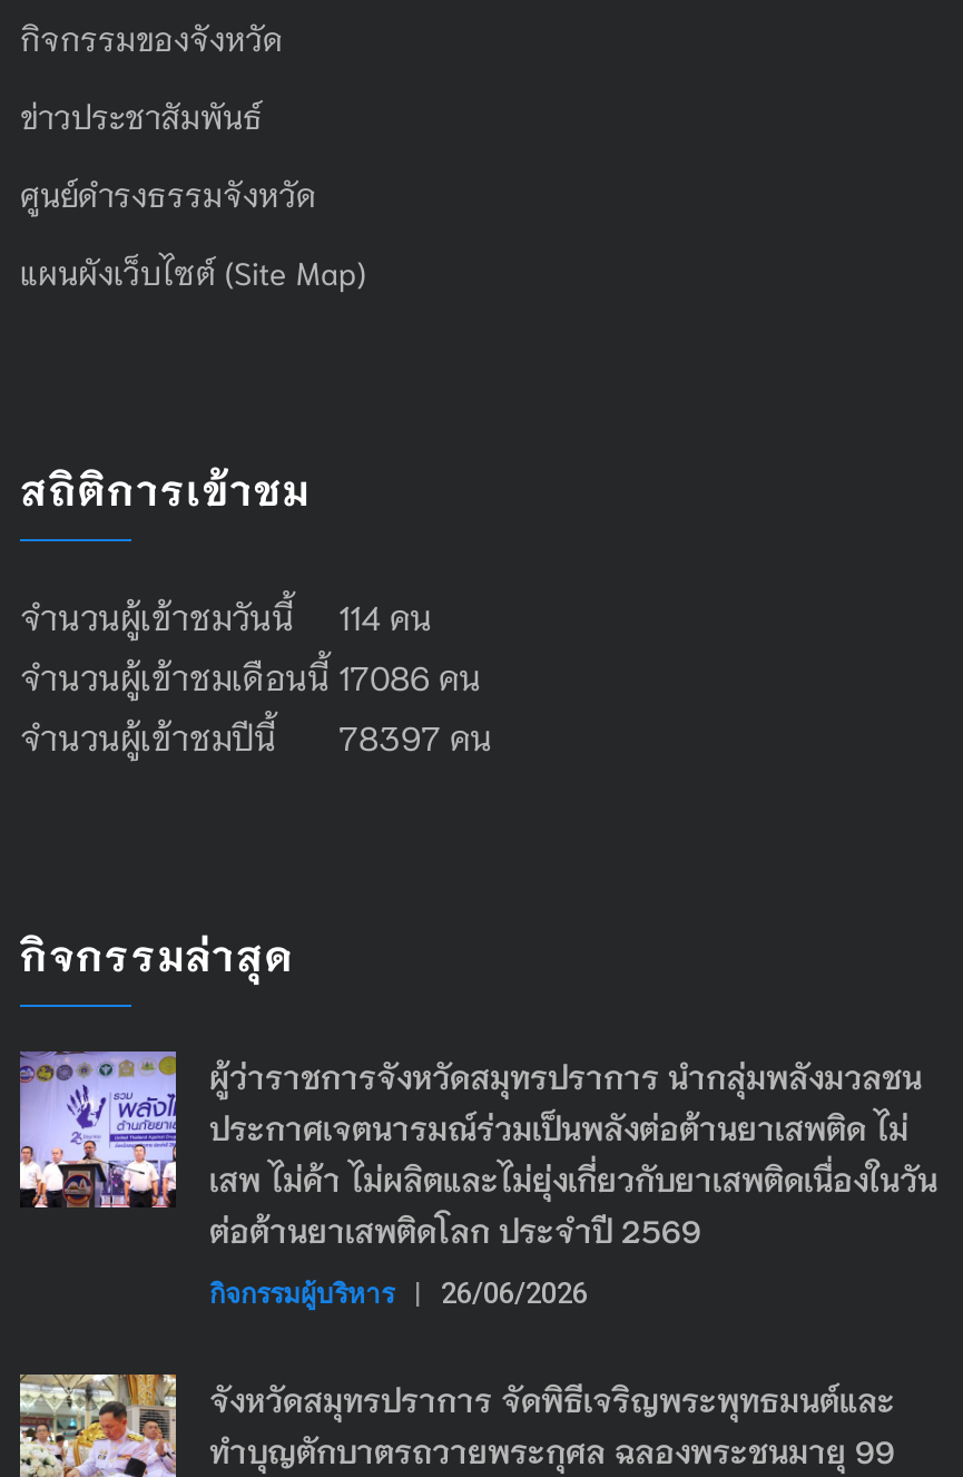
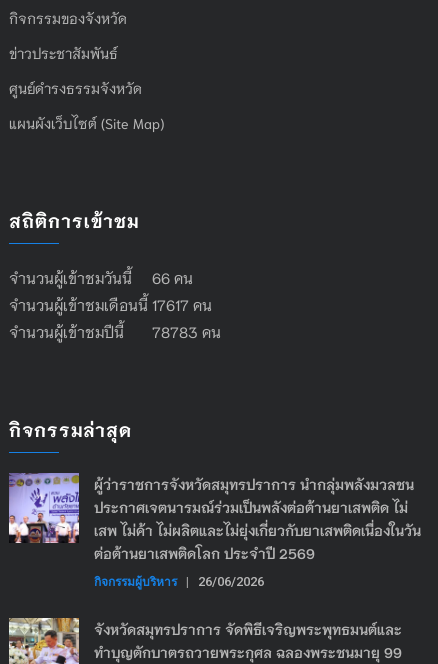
- จำนวนผู้เข้าชมวันนี้ 114 คน
+ จำนวนผู้เข้าชมวันนี้ 66 คน

- จำนวนผู้เข้าชมเดือนนี้ 17086 คน
+ จำนวนผู้เข้าชมเดือนนี้ 17617 คน

- จำนวนผู้เข้าชมปีนี้ 78397 คน
+ จำนวนผู้เข้าชมปีนี้ 78783 คน
